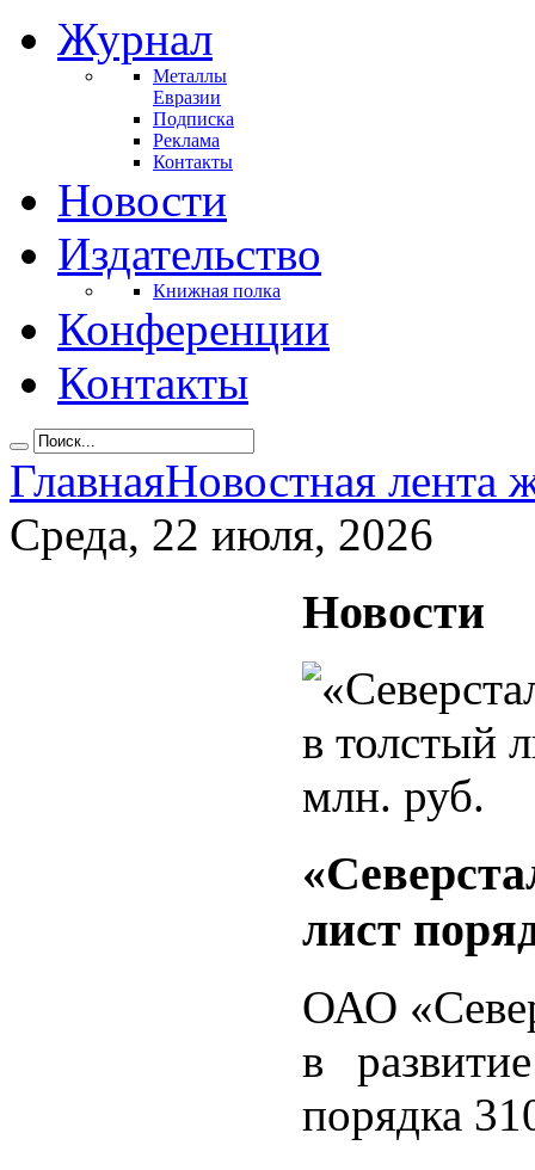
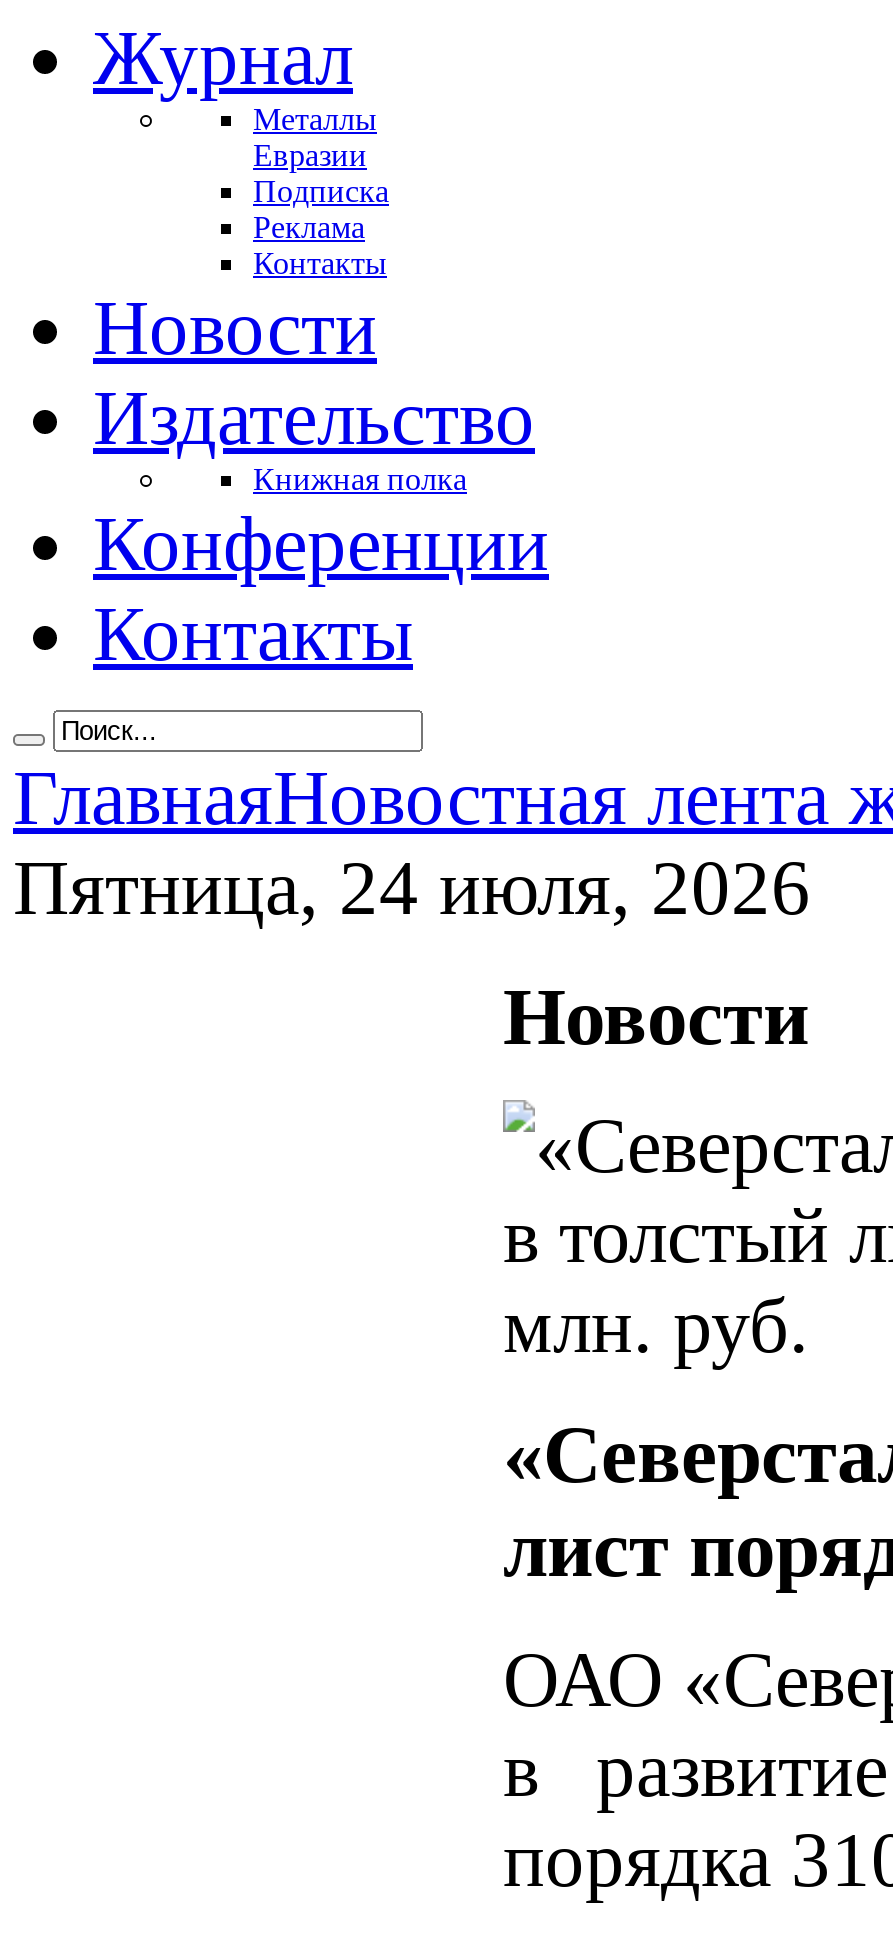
- Среда, 22 июля, 2026
+ Пятница, 24 июля, 2026
